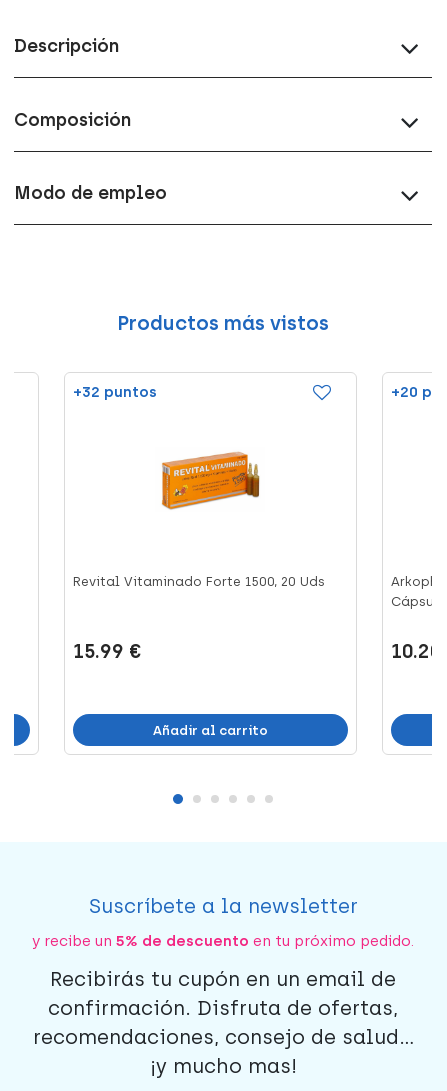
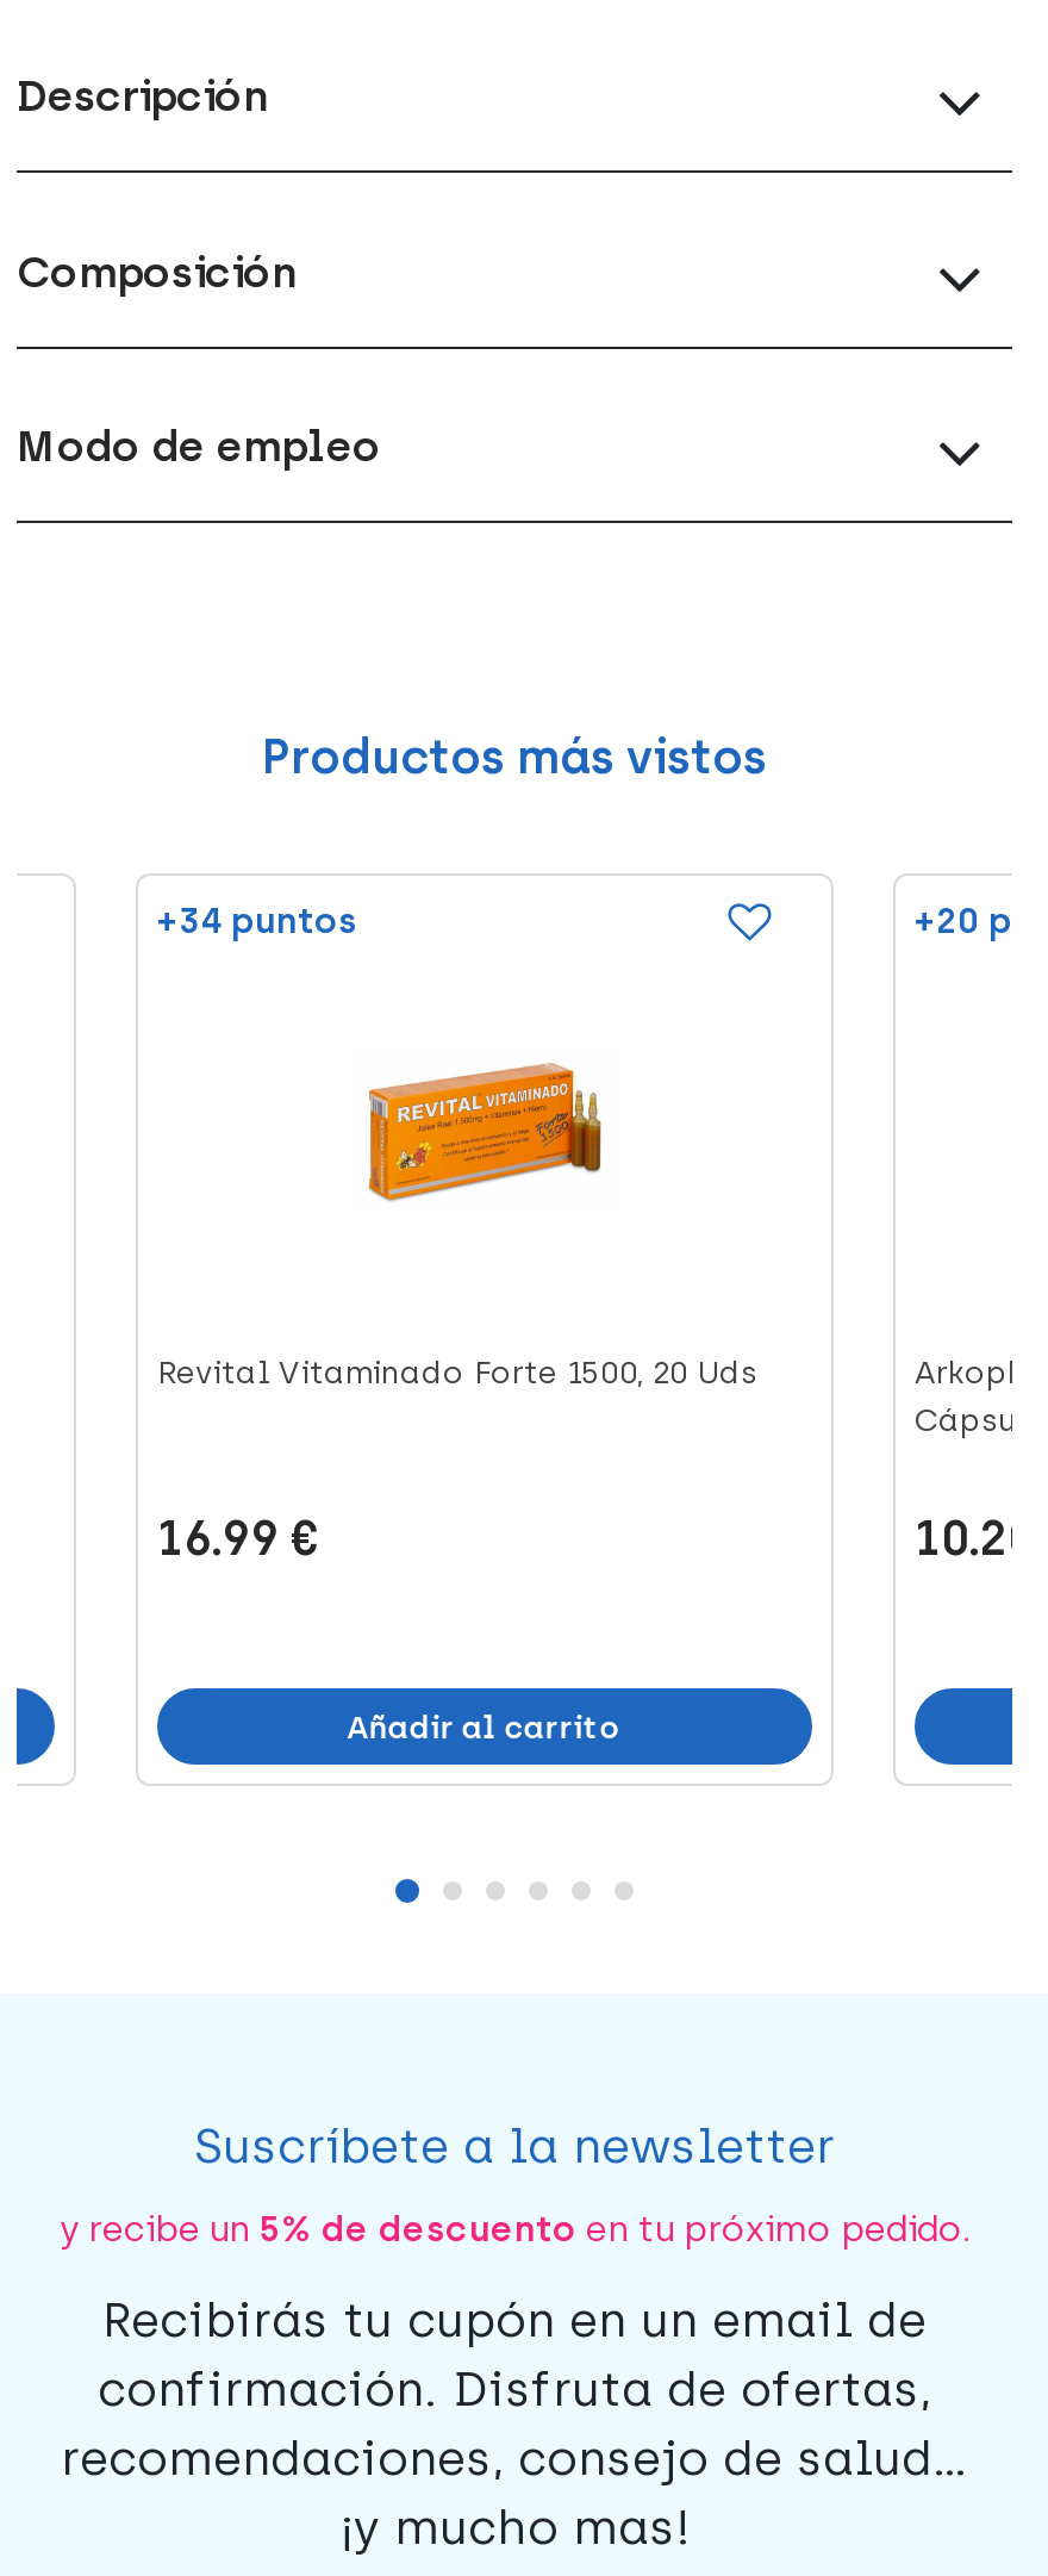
- +32 puntos
+ +34 puntos

- 15.99 €
+ 16.99 €
